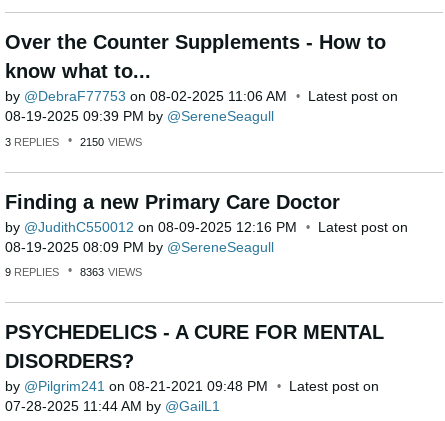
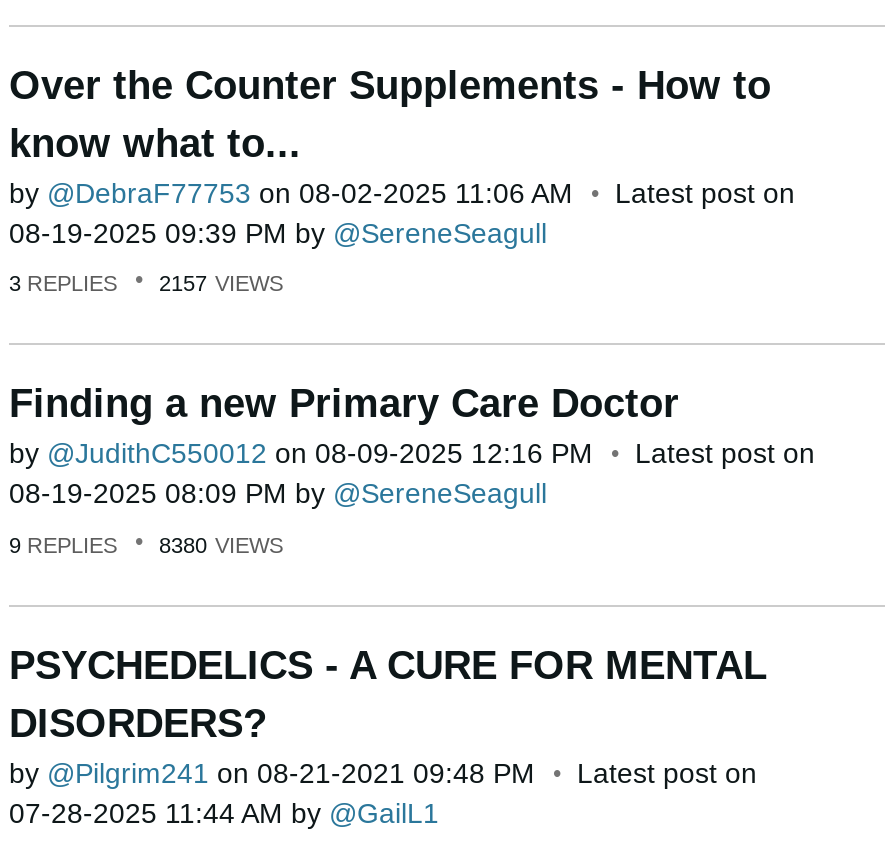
- 3 REPLIES 2150 VIEWS
+ 3 REPLIES 2157 VIEWS

- 9 REPLIES 8363 VIEWS
+ 9 REPLIES 8380 VIEWS
